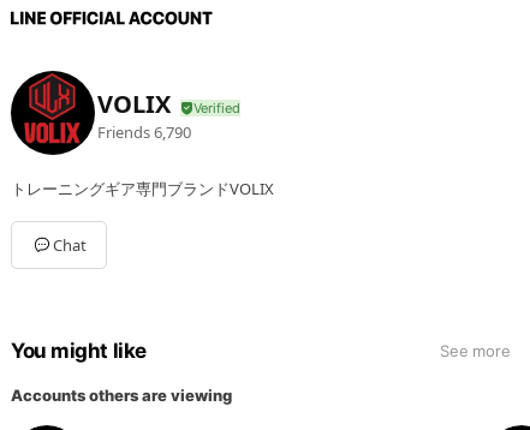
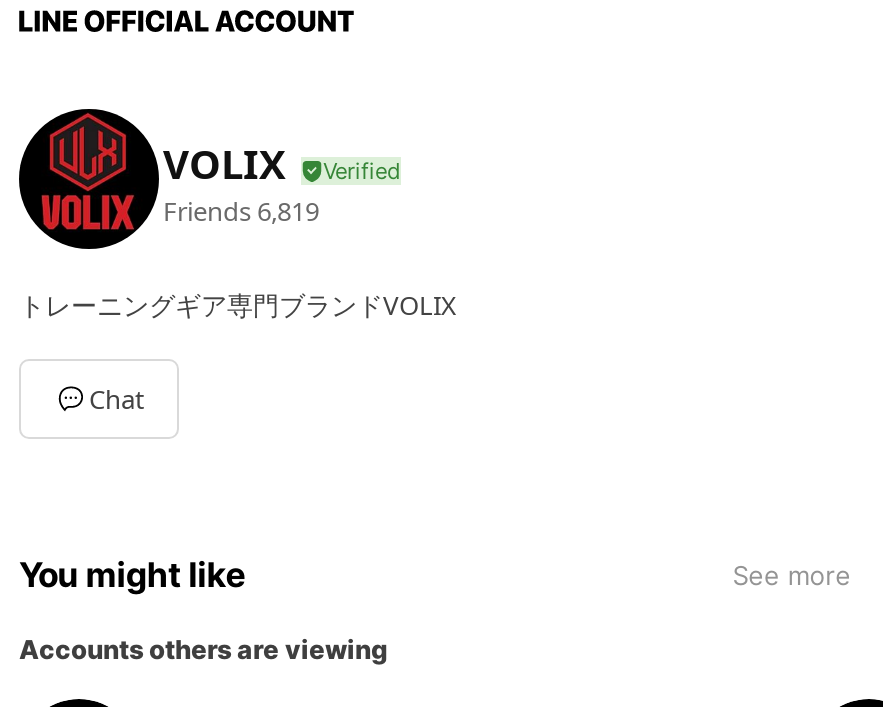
- Friends 6,790
+ Friends 6,819
